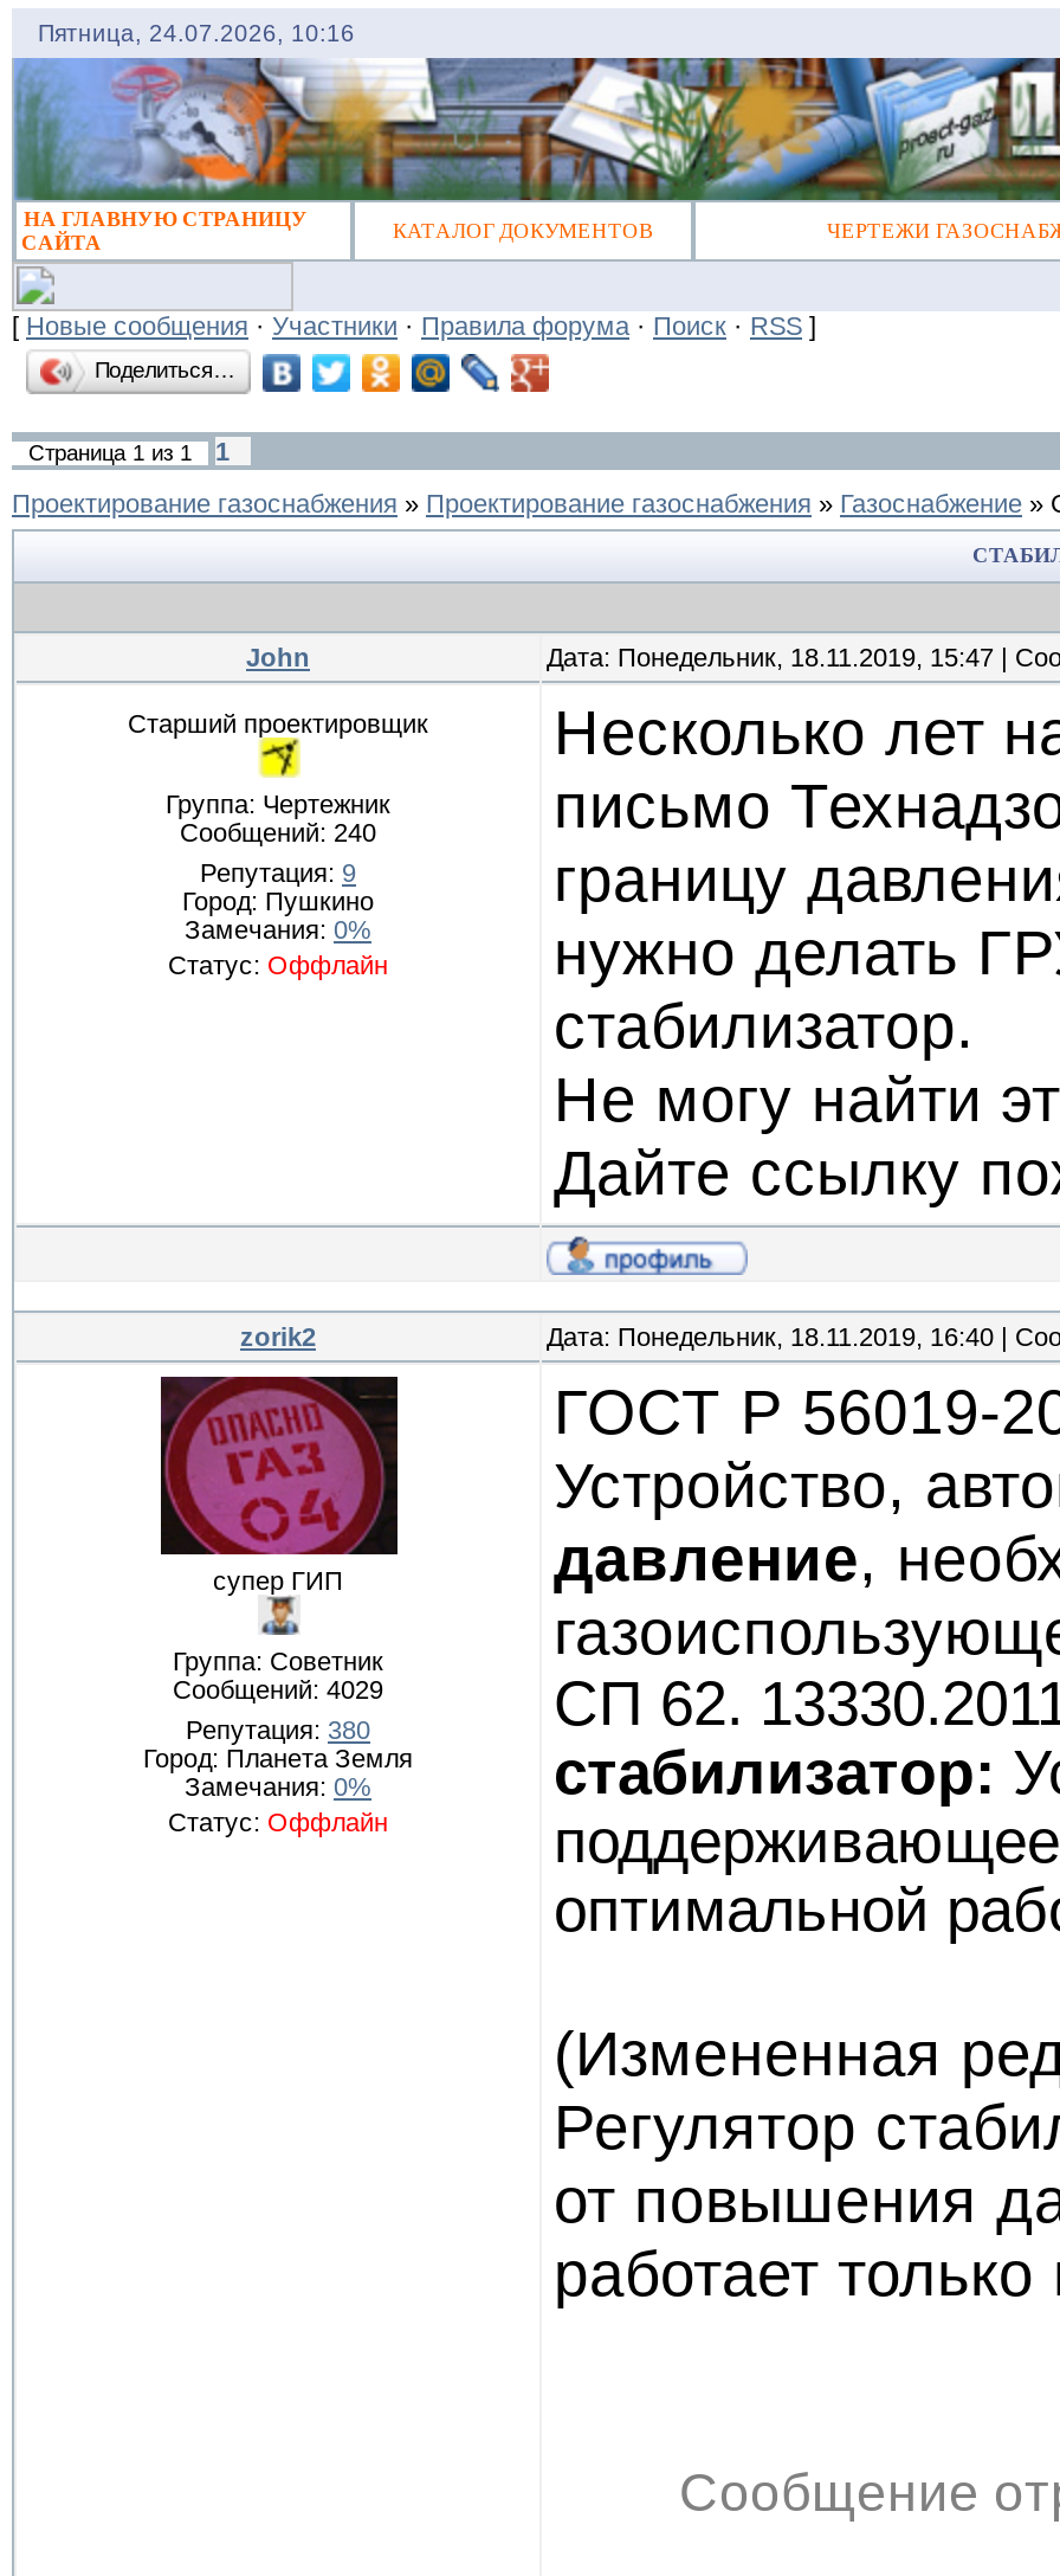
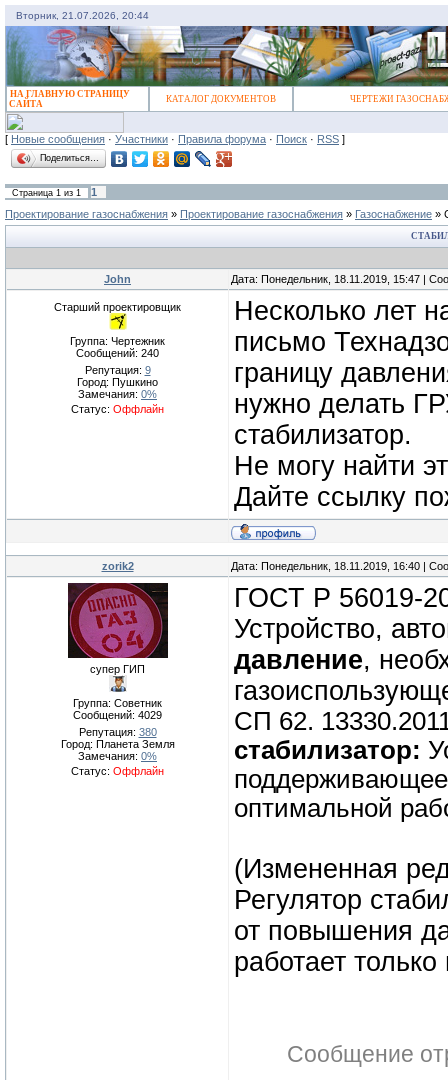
- Пятница, 24.07.2026, 10:16
+ Вторник, 21.07.2026, 20:44
